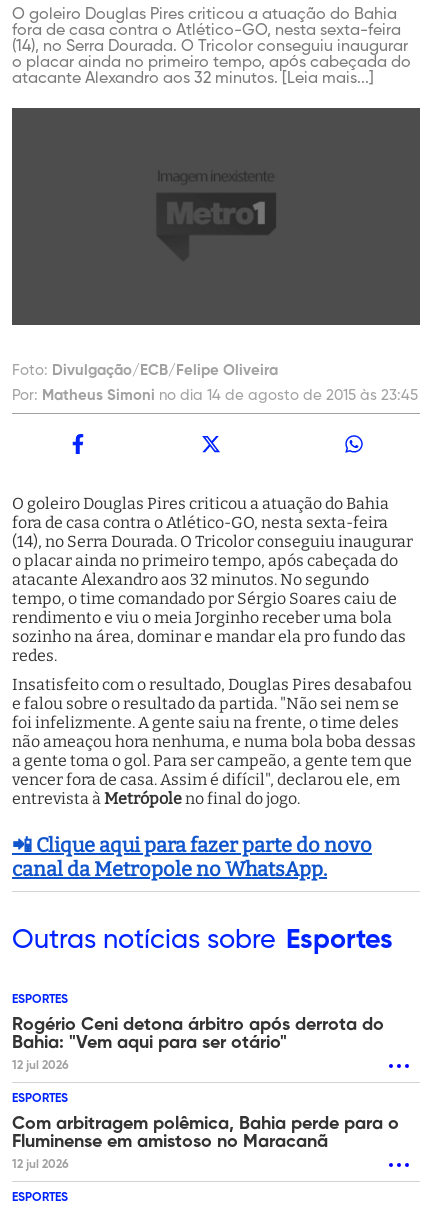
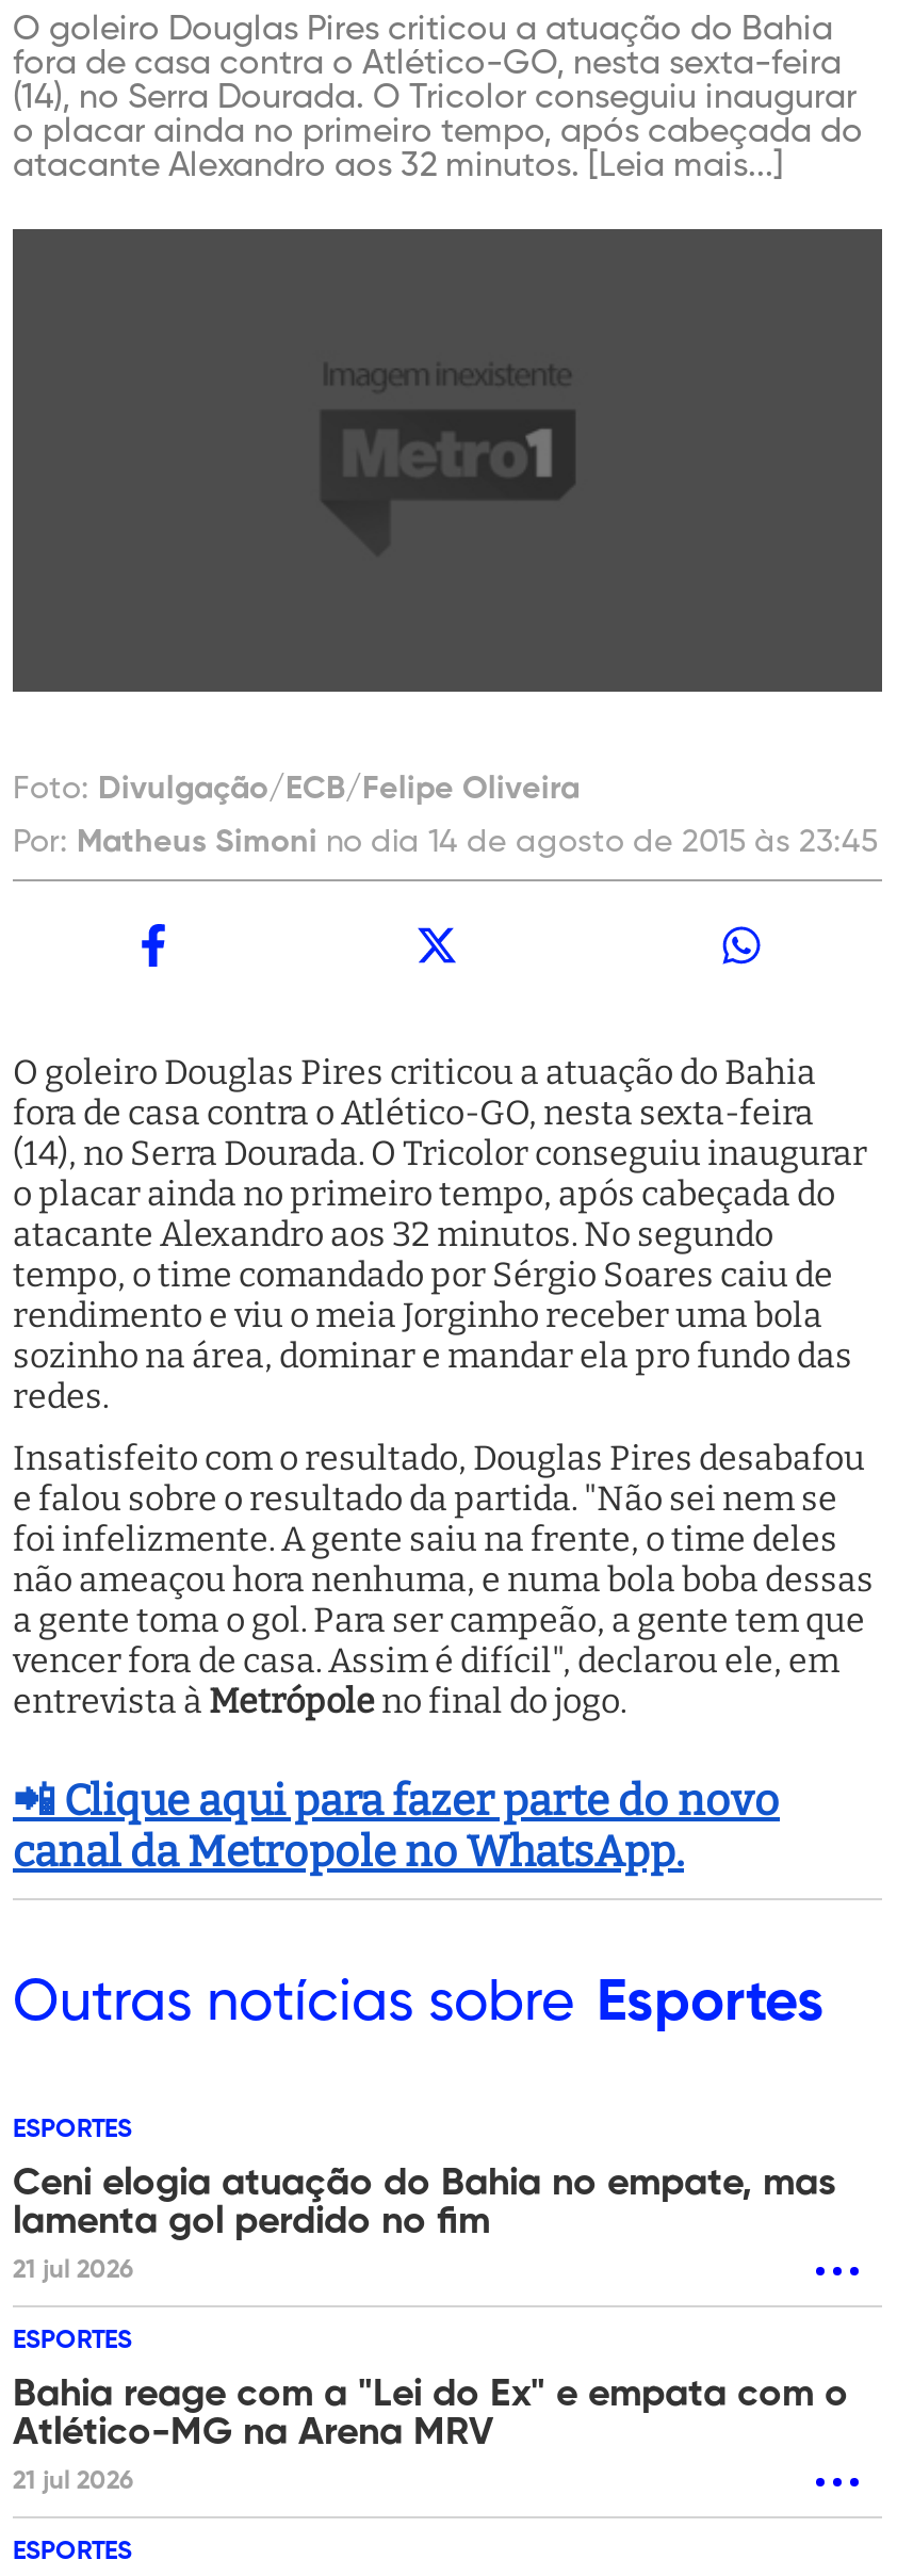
- Rogério Ceni detona árbitro após derrota do
- Bahia: "Vem aqui para ser otário"
- 12 jul 2026
+ Ceni elogia atuação do Bahia no empate, mas
+ lamenta gol perdido no fim
+ 21 jul 2026

- Com arbitragem polêmica, Bahia perde para o
- Fluminense em amistoso no Maracanã
- 12 jul 2026
+ Bahia reage com a "Lei do Ex" e empata com o
+ Atlético-MG na Arena MRV
+ 21 jul 2026
